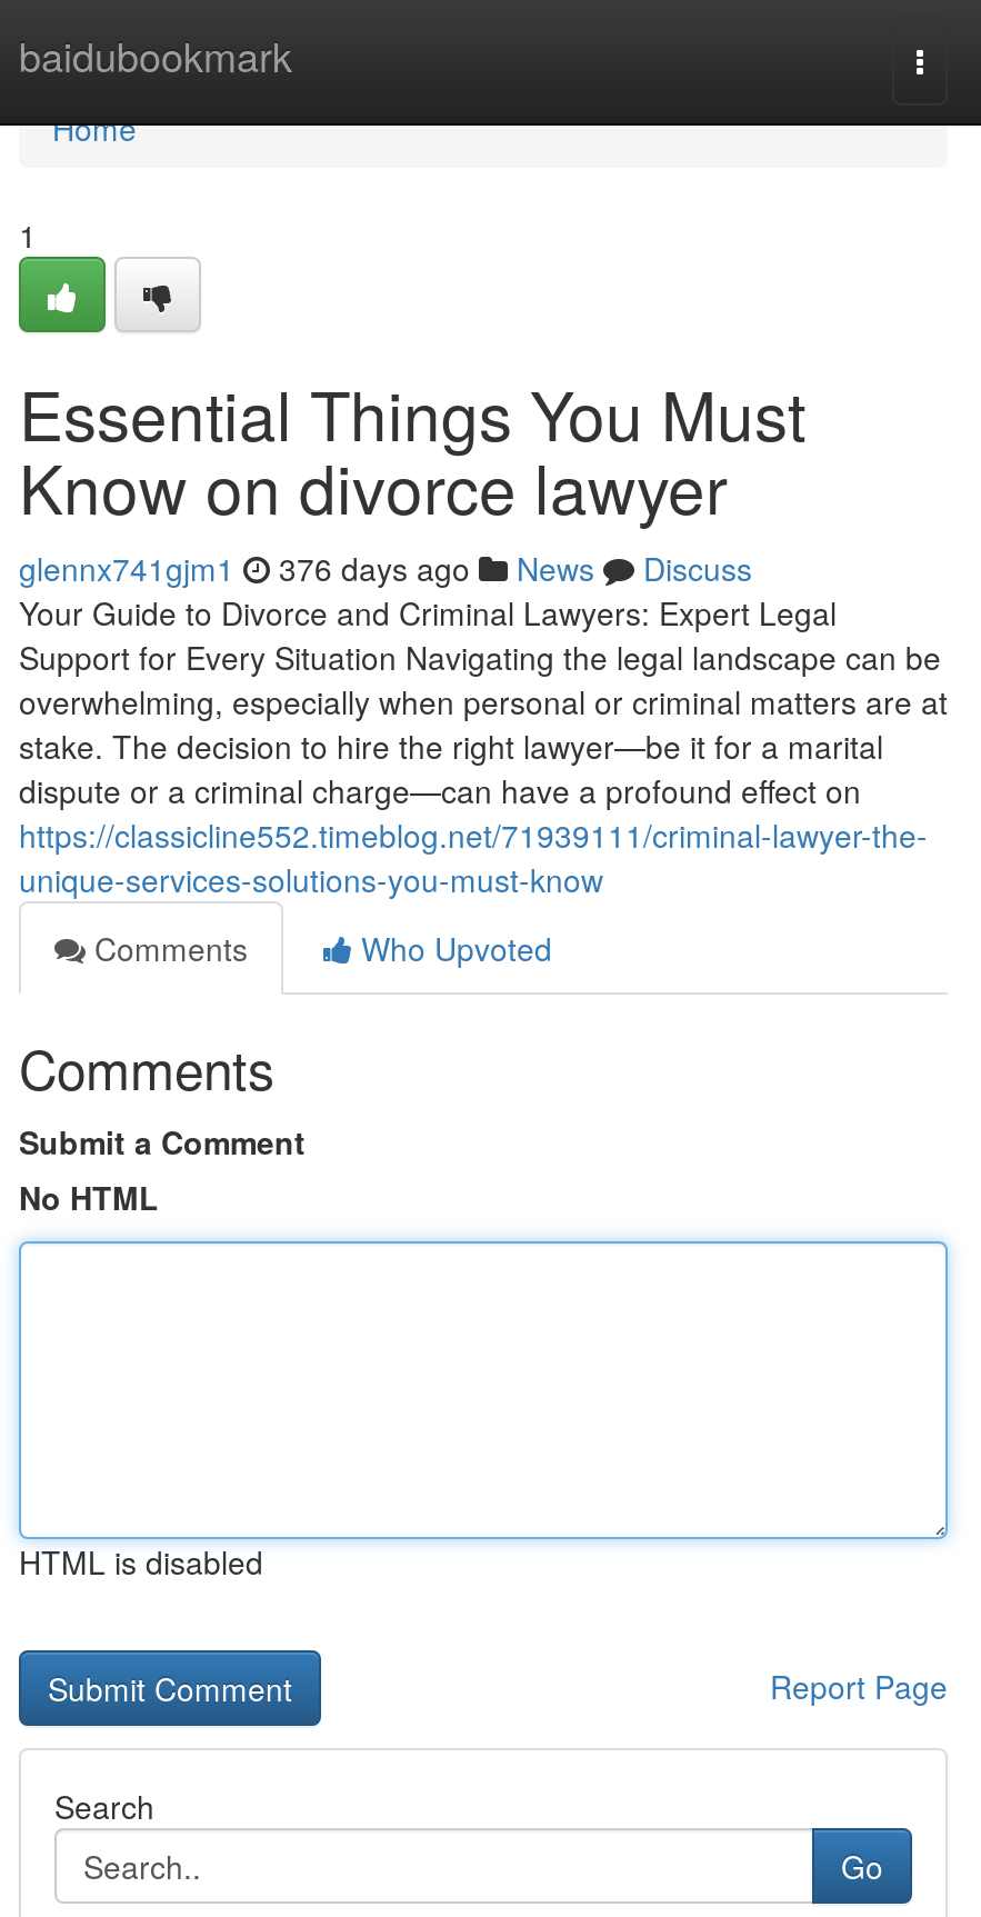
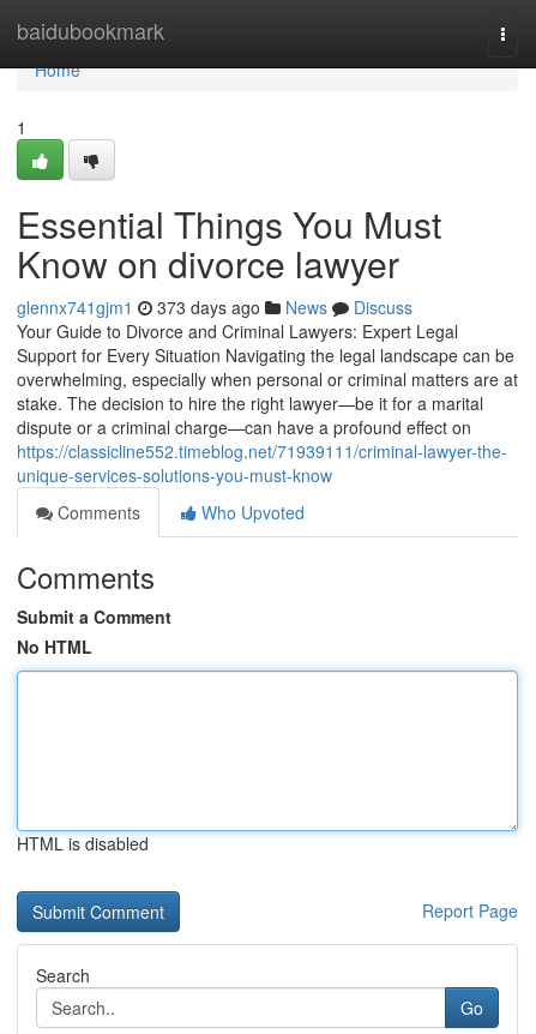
- glennx741gjm1 376 days ago News Discuss
+ glennx741gjm1 373 days ago News Discuss
